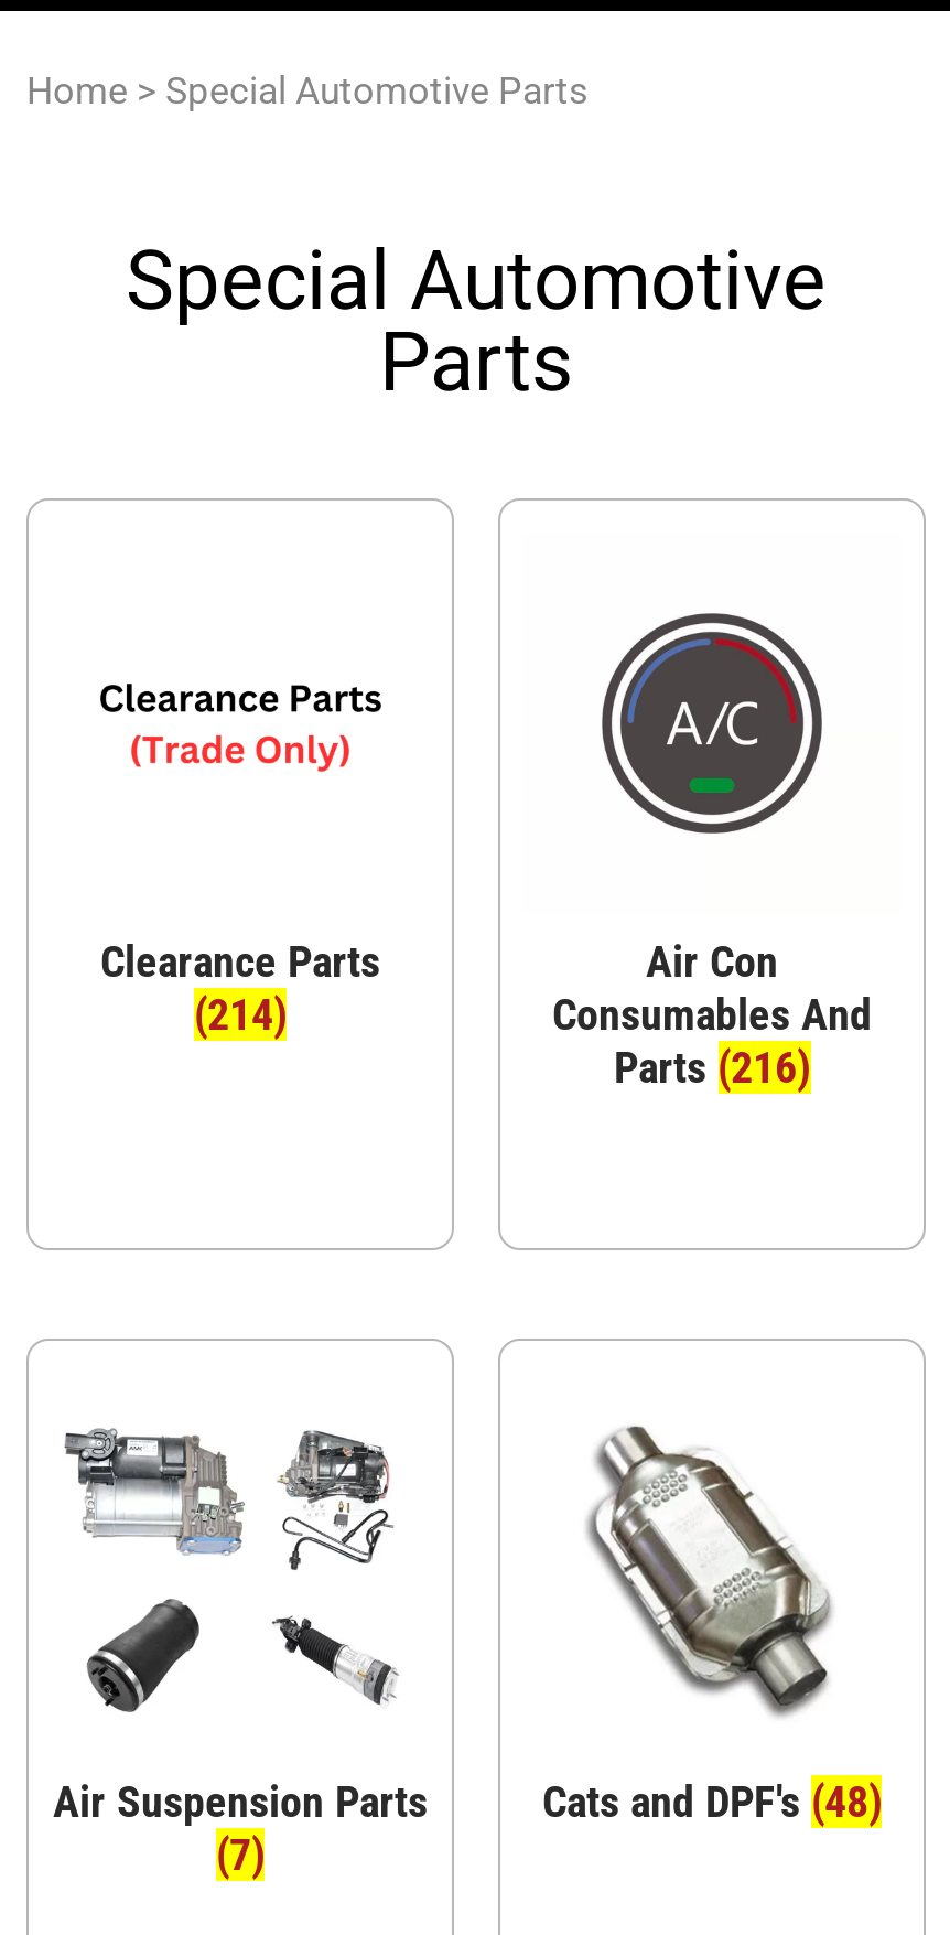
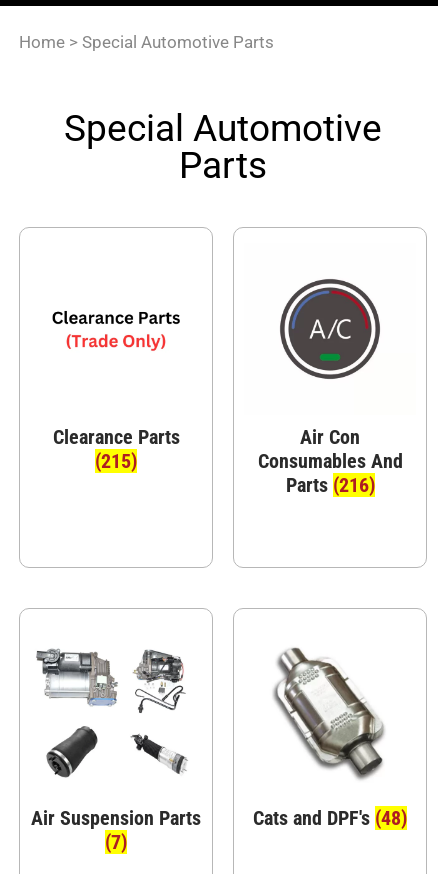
- (214)
+ (215)
